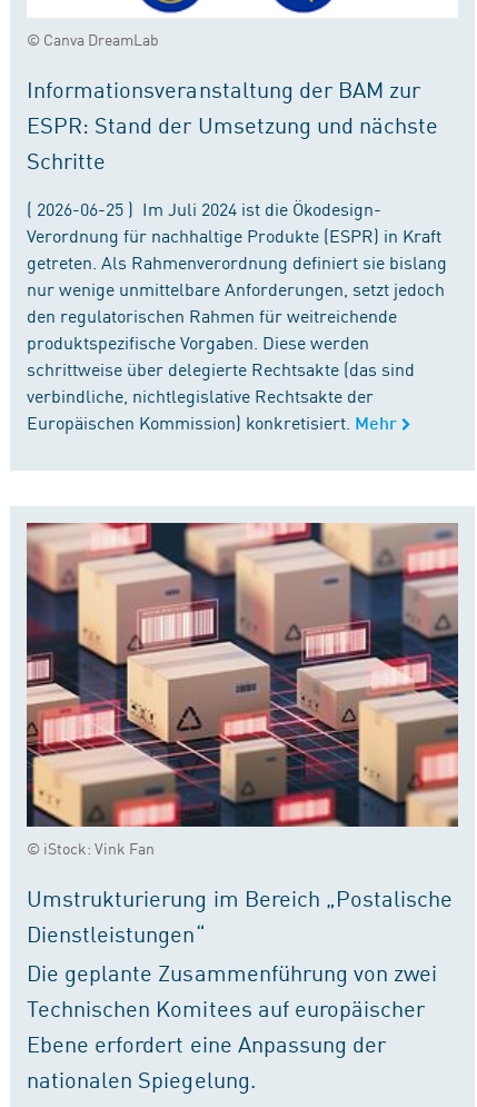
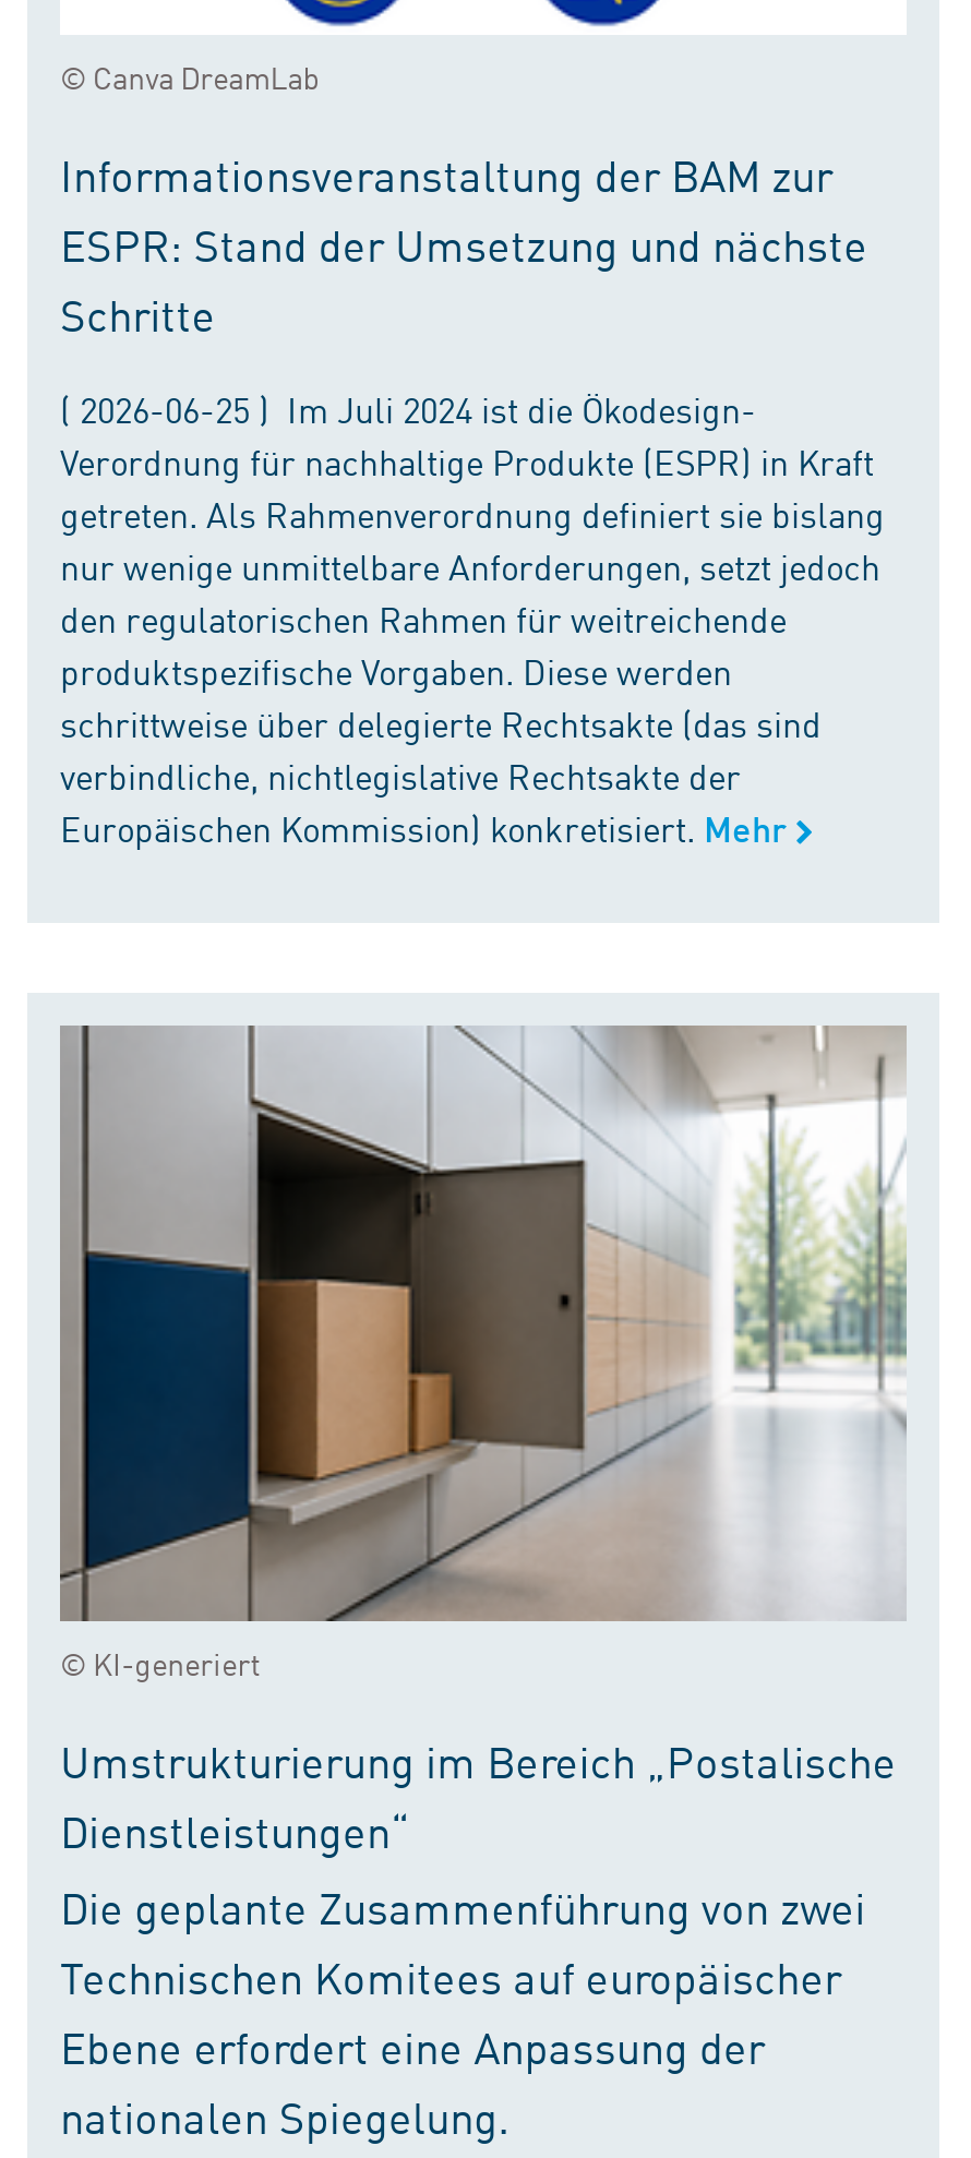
- [image]
- © iStock: Vink Fan
+ [image]
+ © KI-generiert
